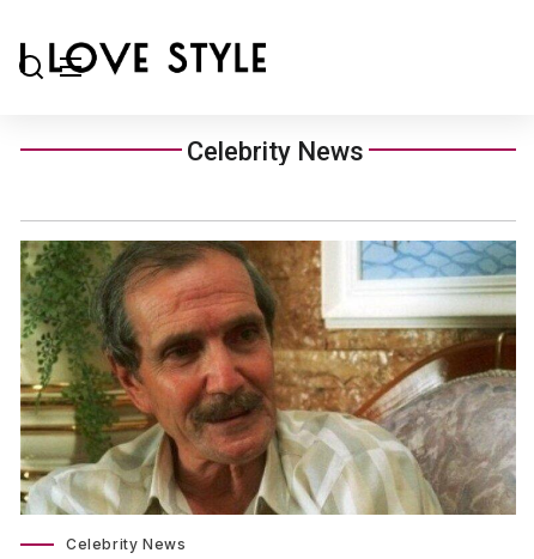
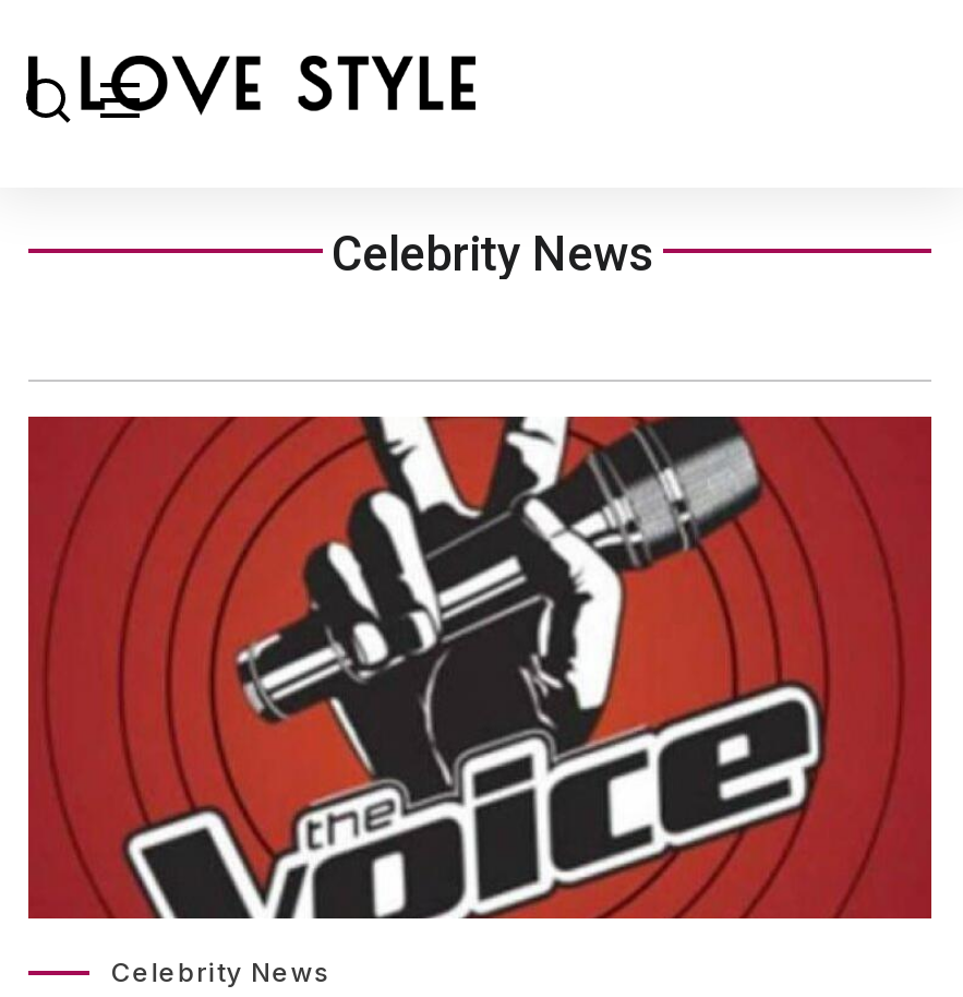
- [image]
+ [image]
